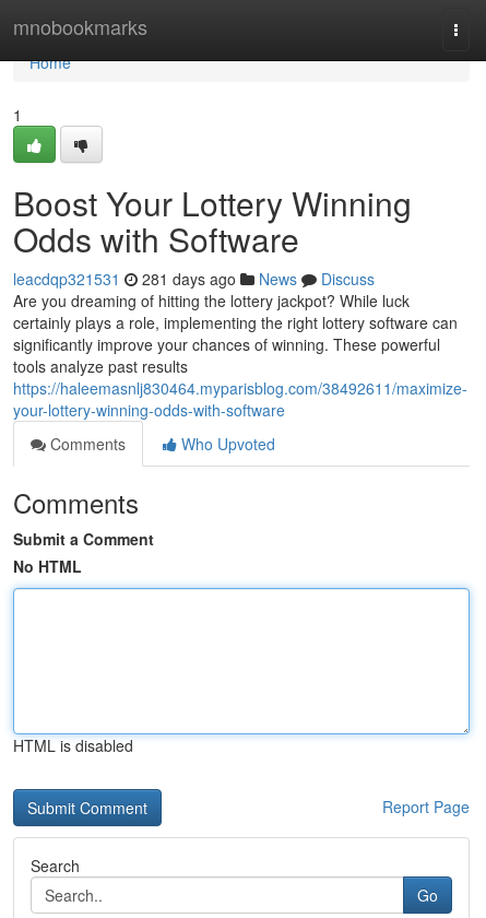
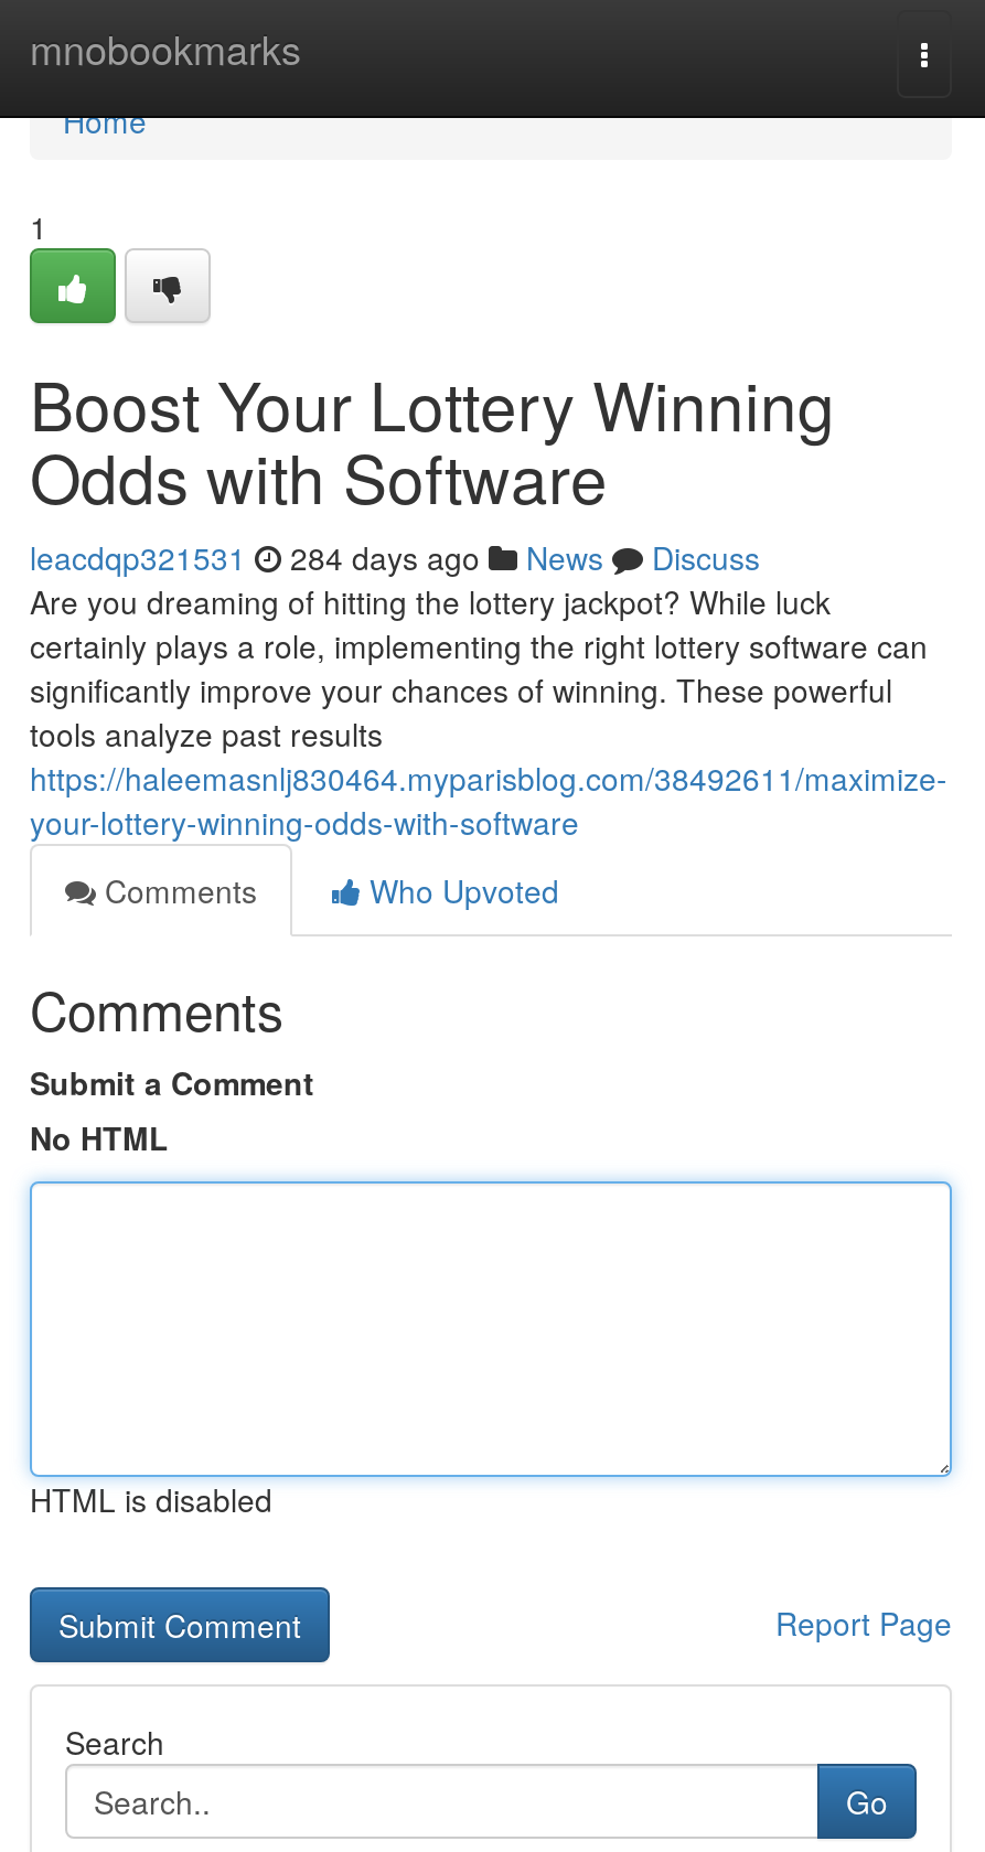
- leacdqp321531 281 days ago News Discuss
+ leacdqp321531 284 days ago News Discuss
